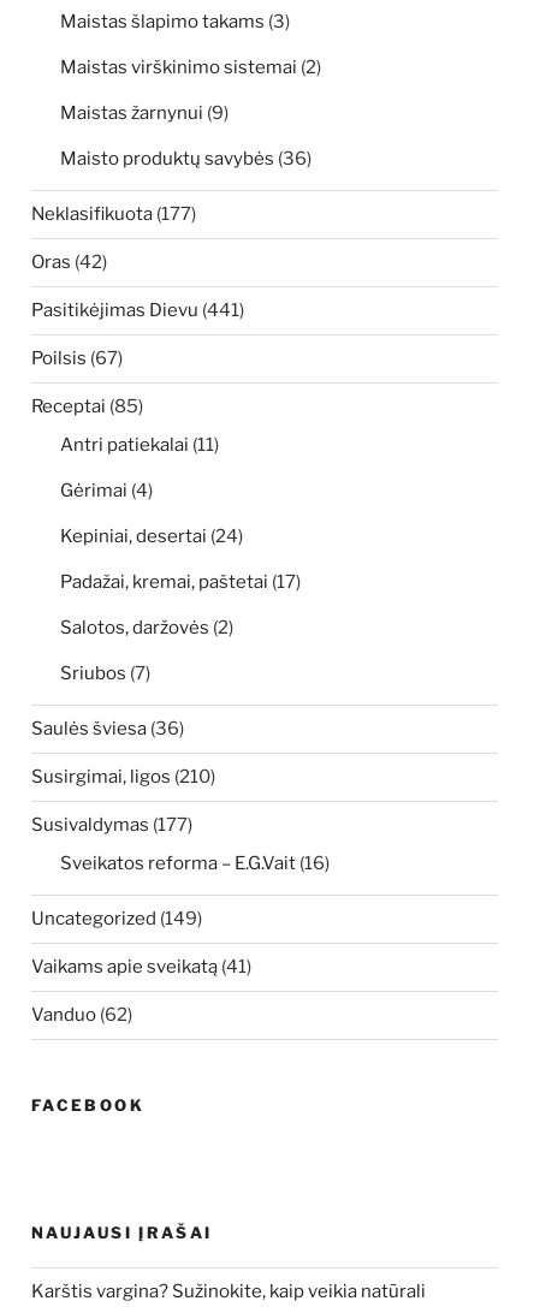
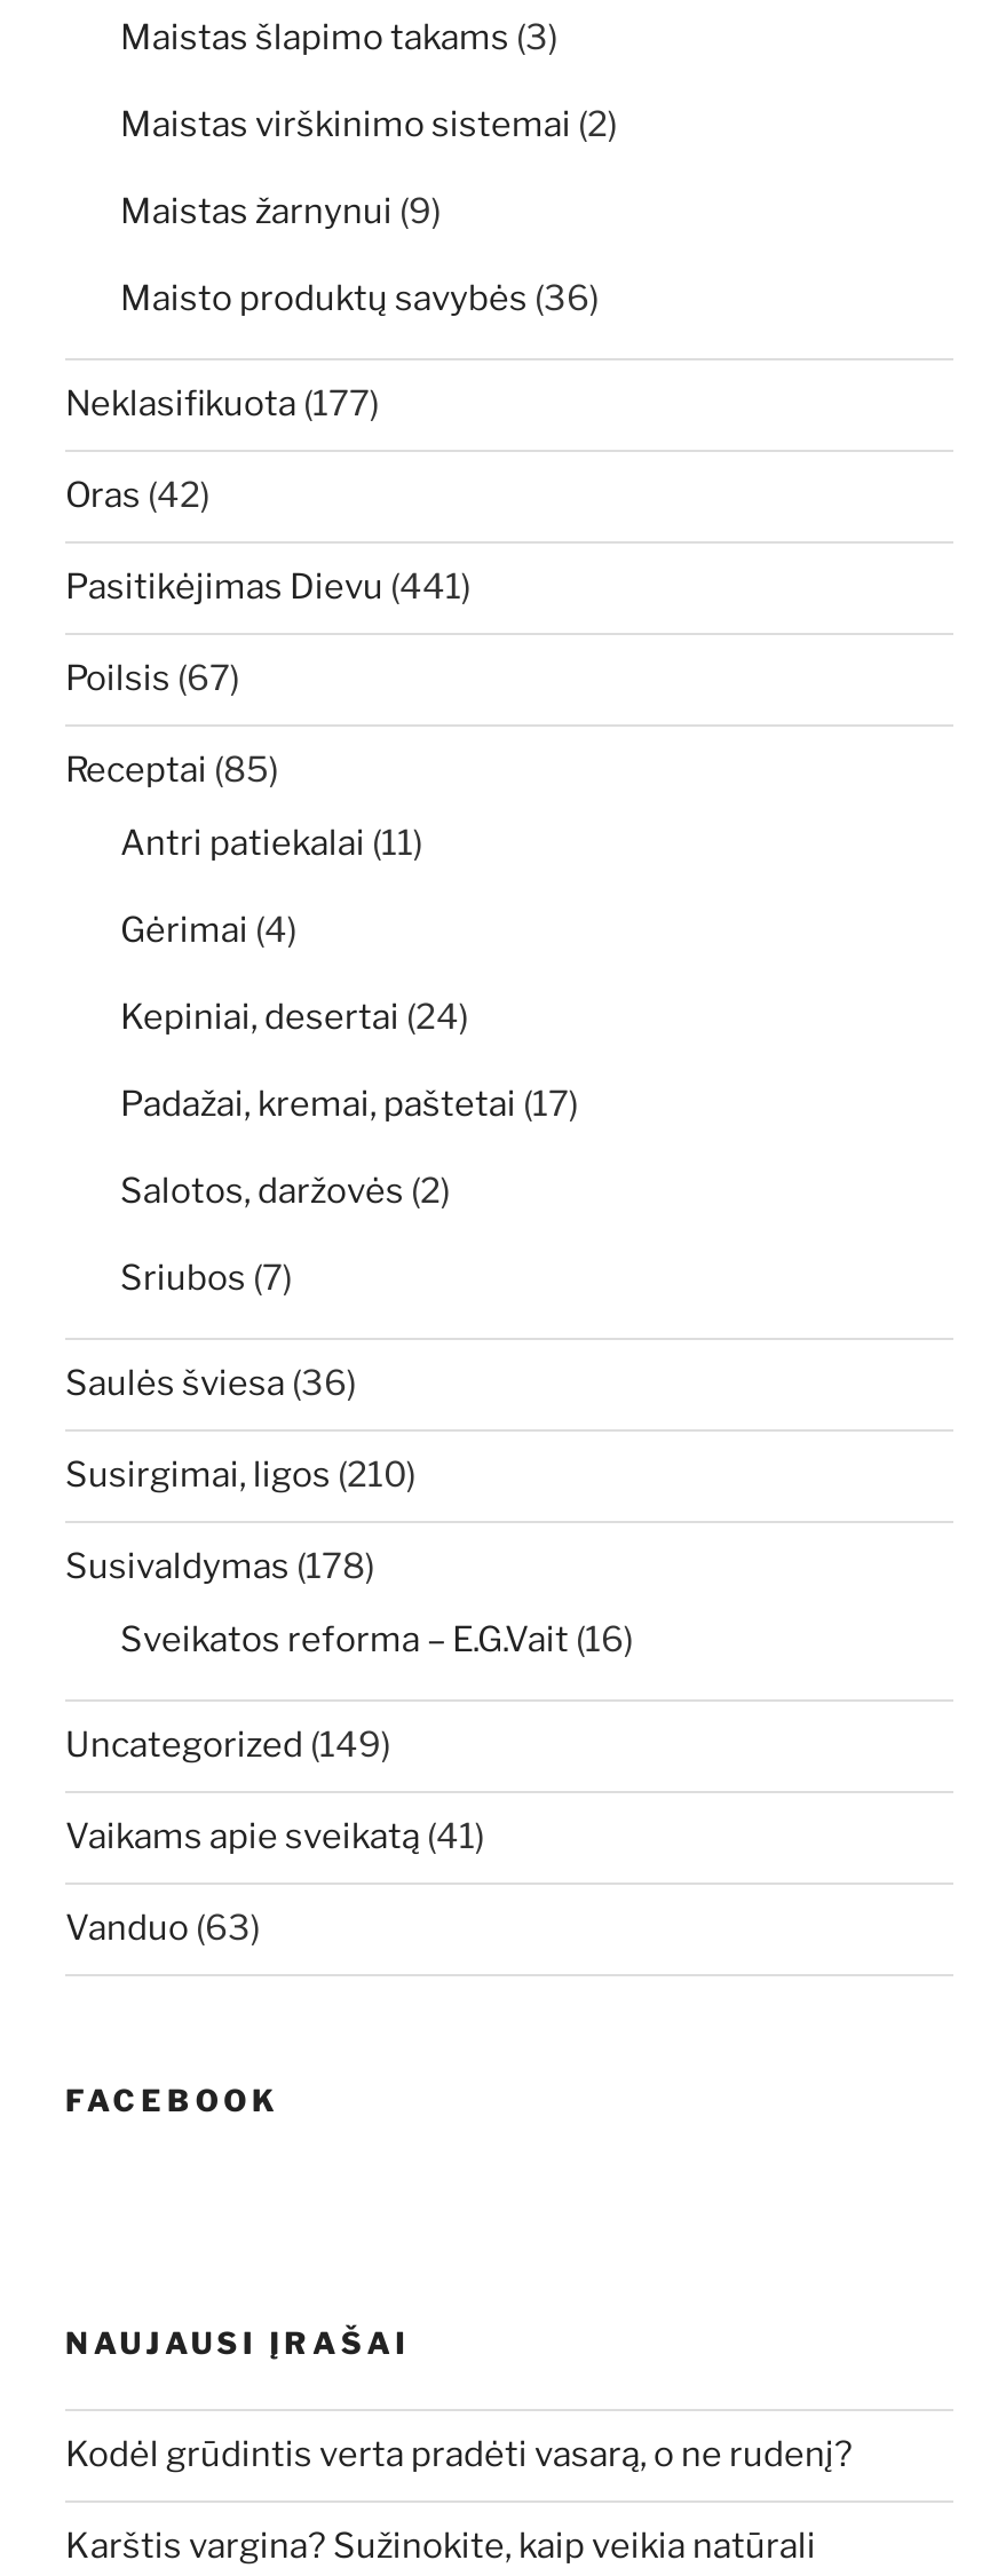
- Susivaldymas (177)
+ Susivaldymas (178)

- Vanduo (62)
+ Vanduo (63)

+ Kodėl grūdintis verta pradėti vasarą, o ne rudenį?
